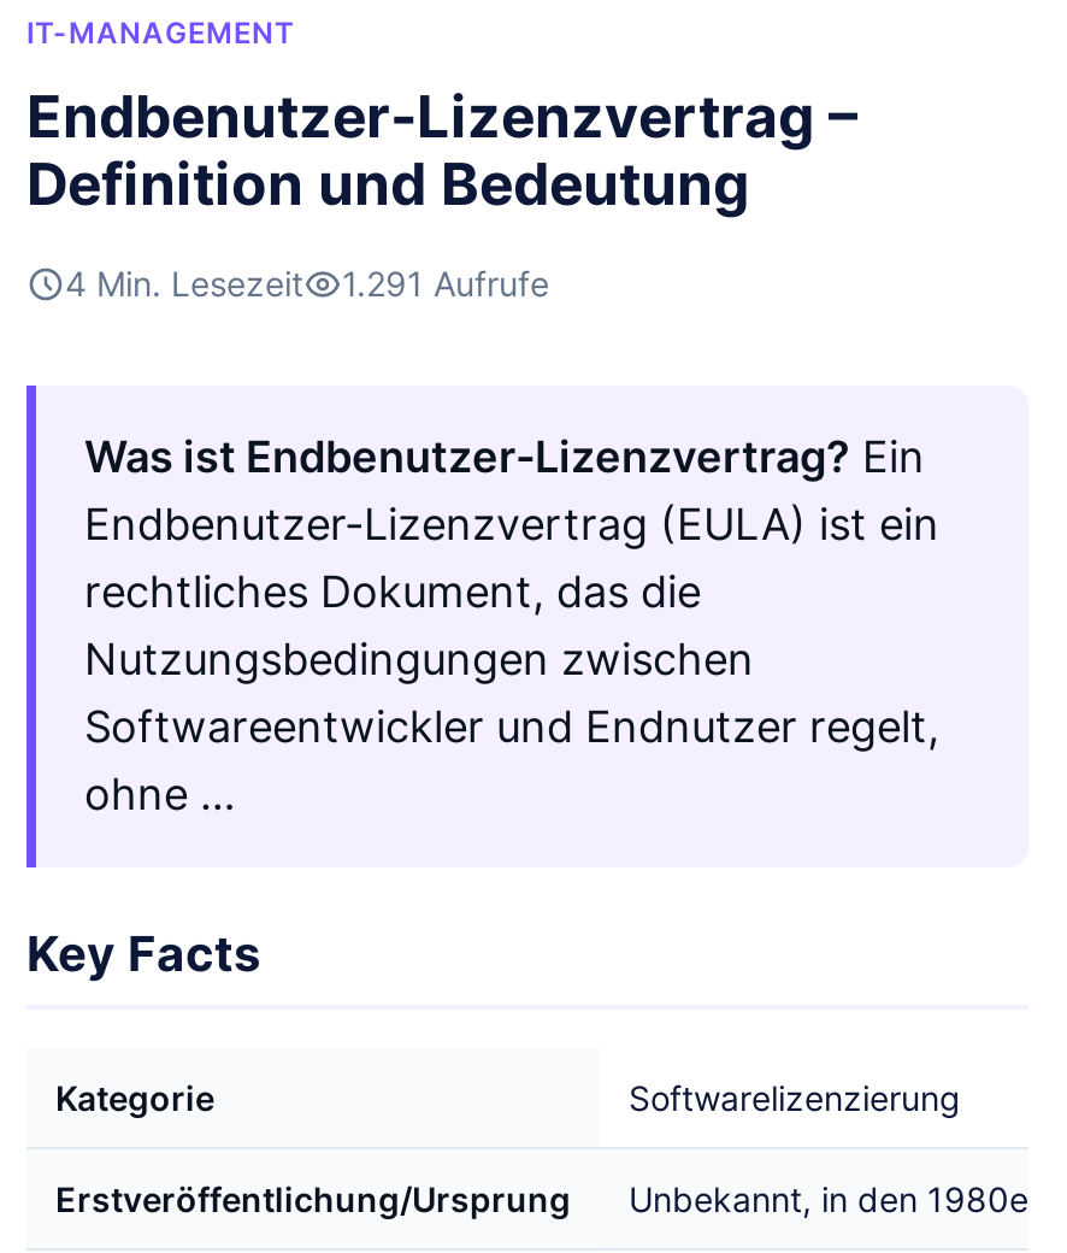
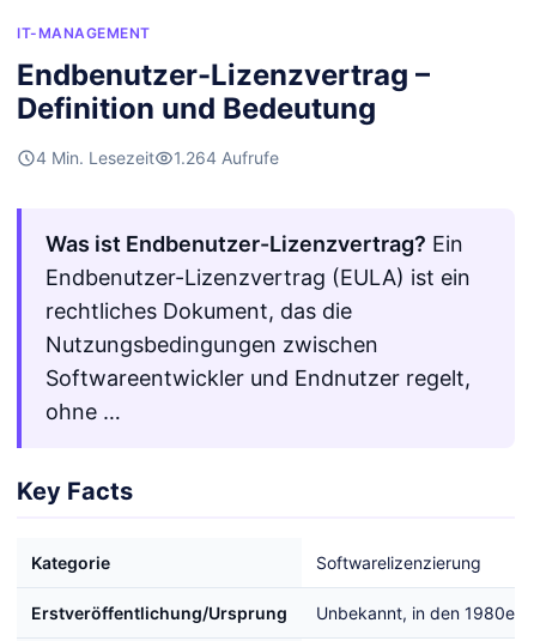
- 4 Min. Lesezeit 1.291 Aufrufe
+ 4 Min. Lesezeit 1.264 Aufrufe
